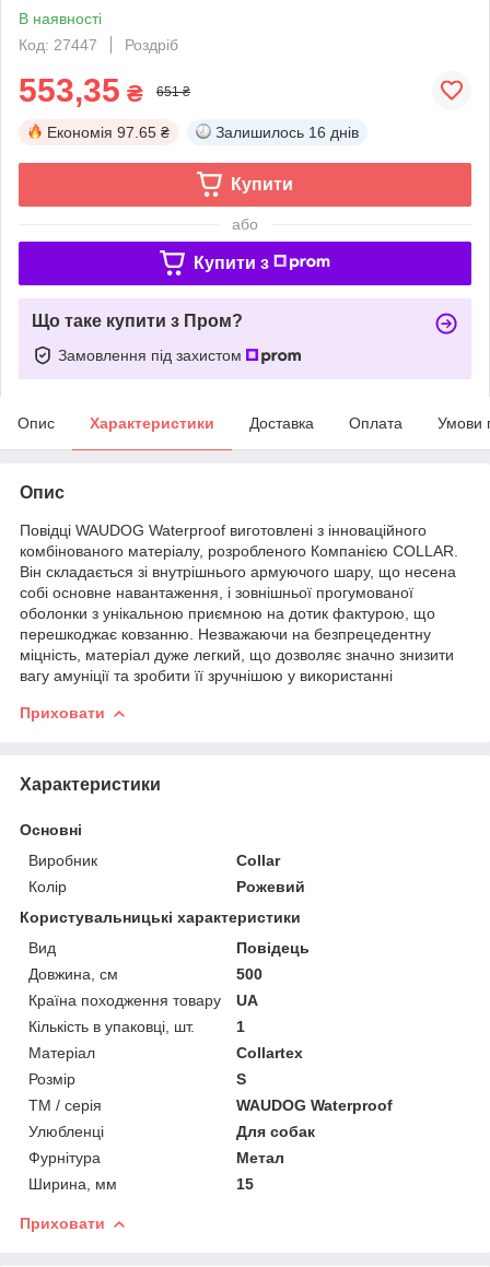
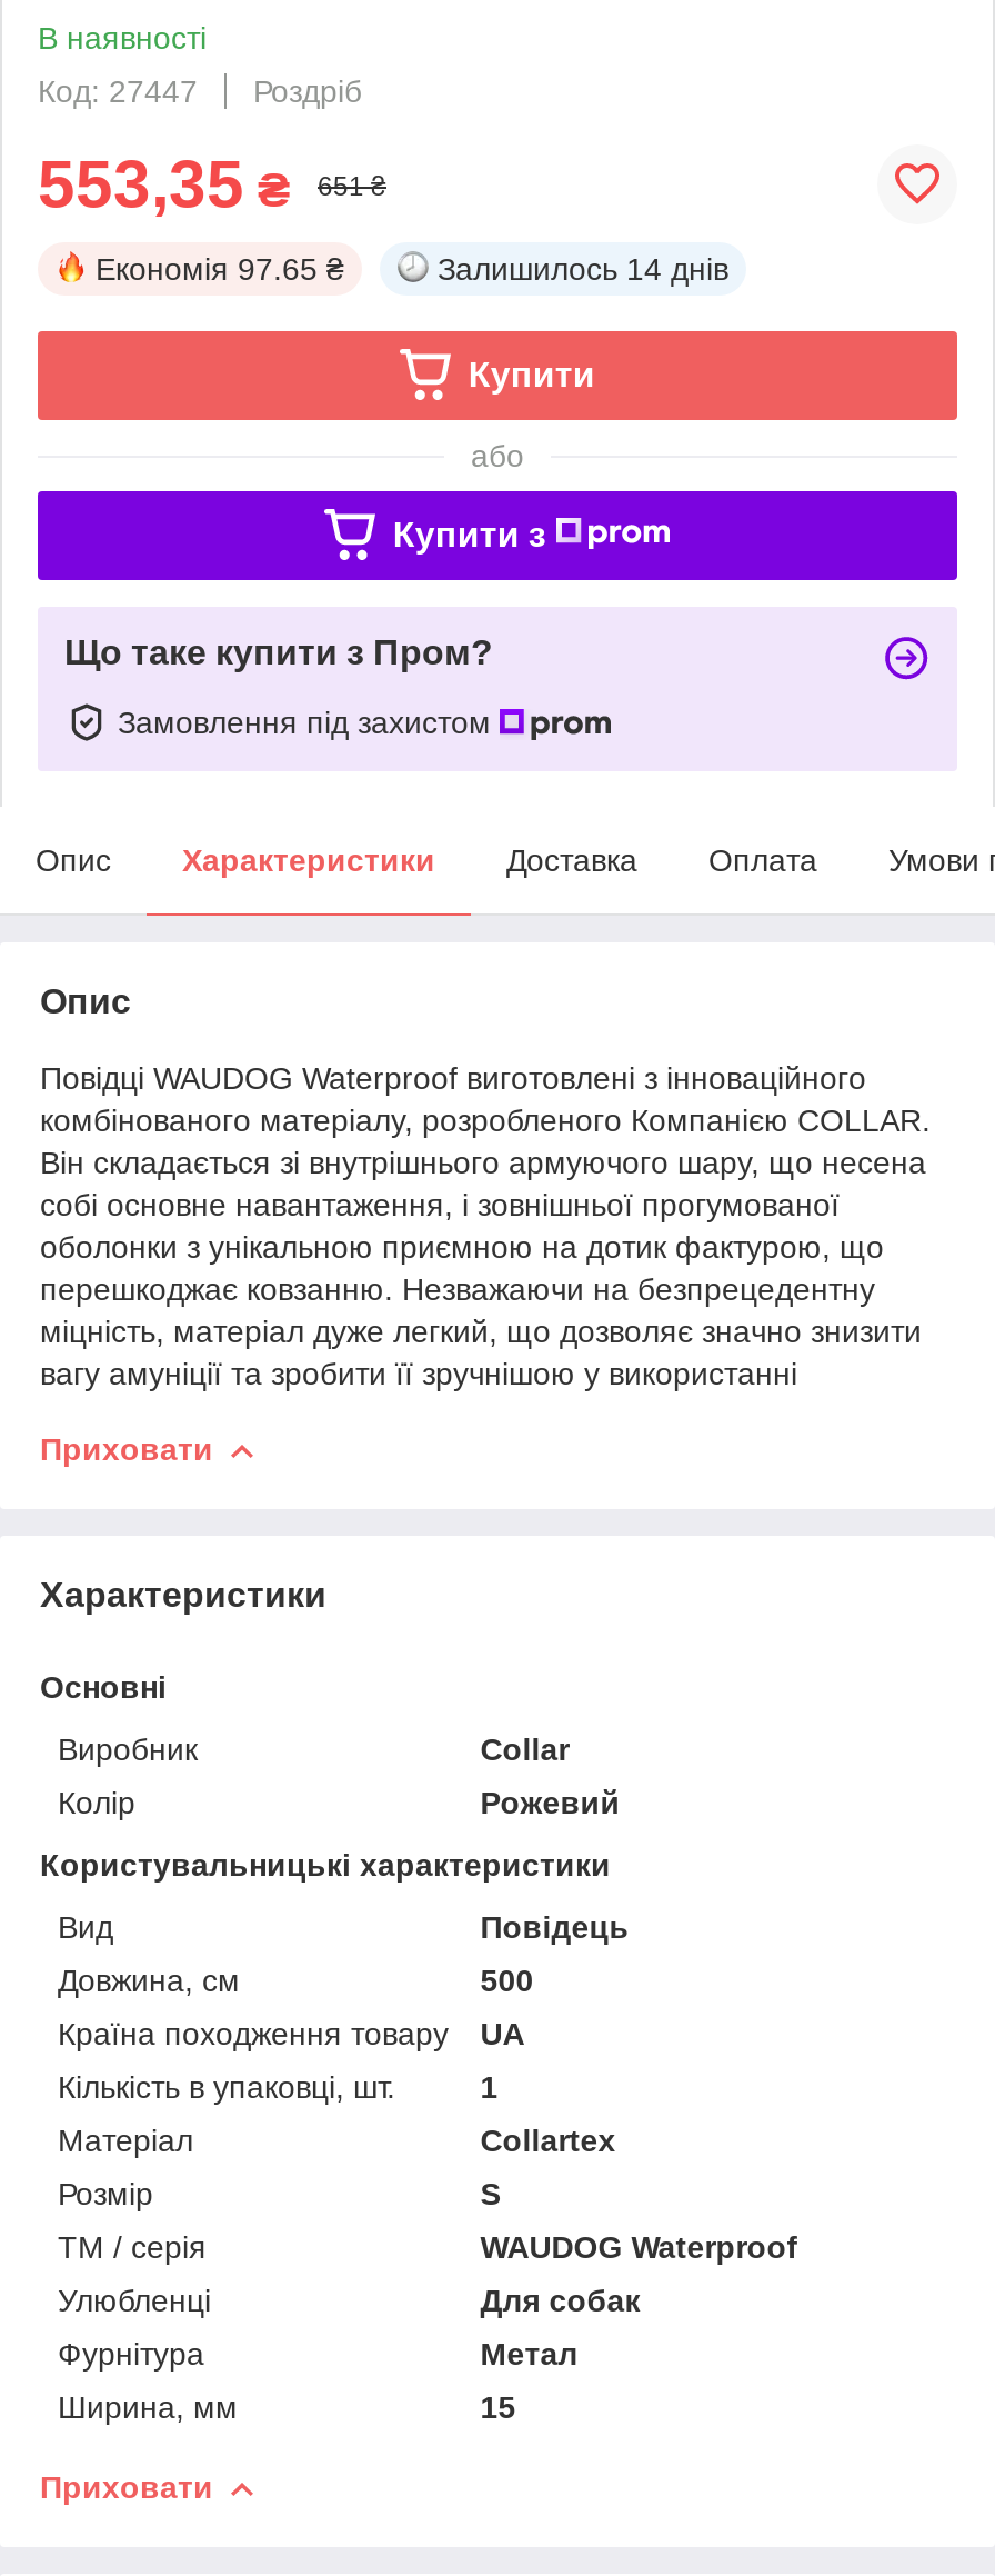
- Залишилось 16 днів
+ Залишилось 14 днів
